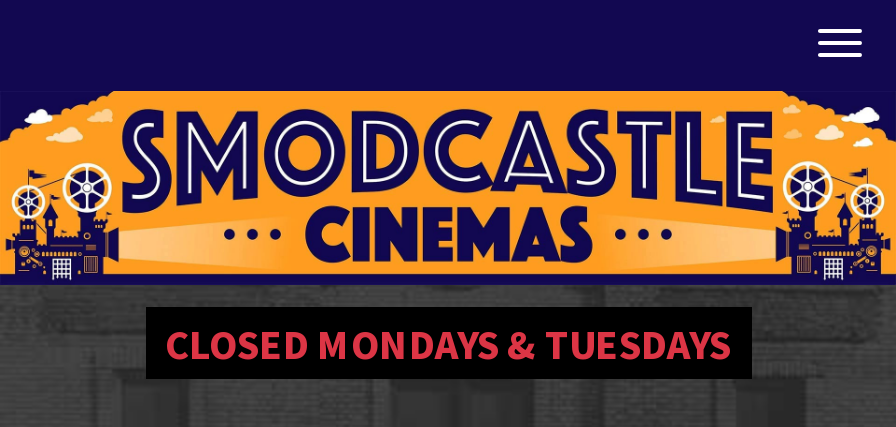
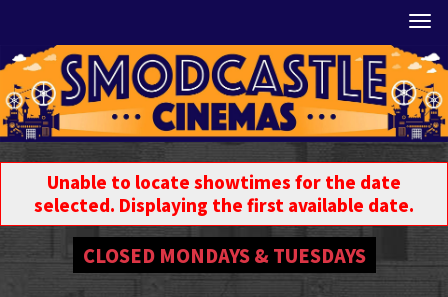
+ Unable to locate showtimes for the date
+ selected. Displaying the first available date.
